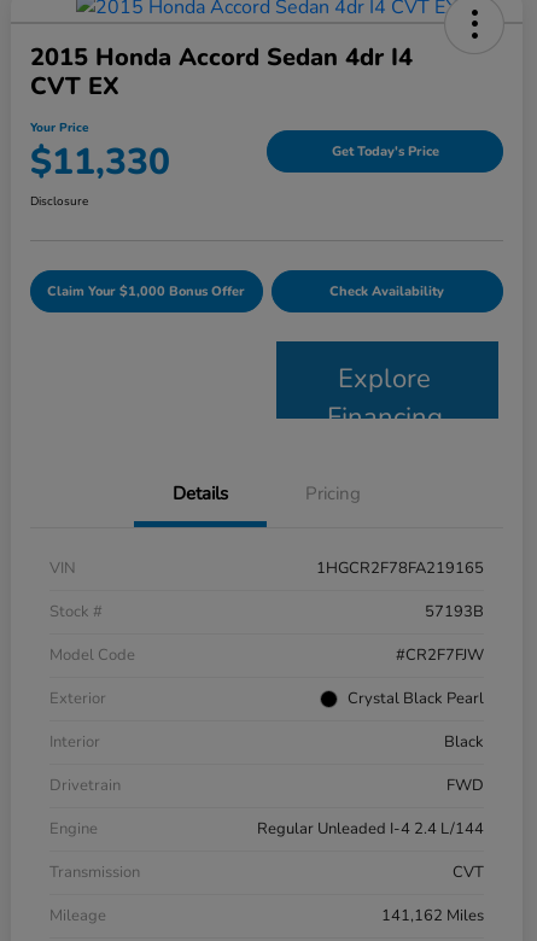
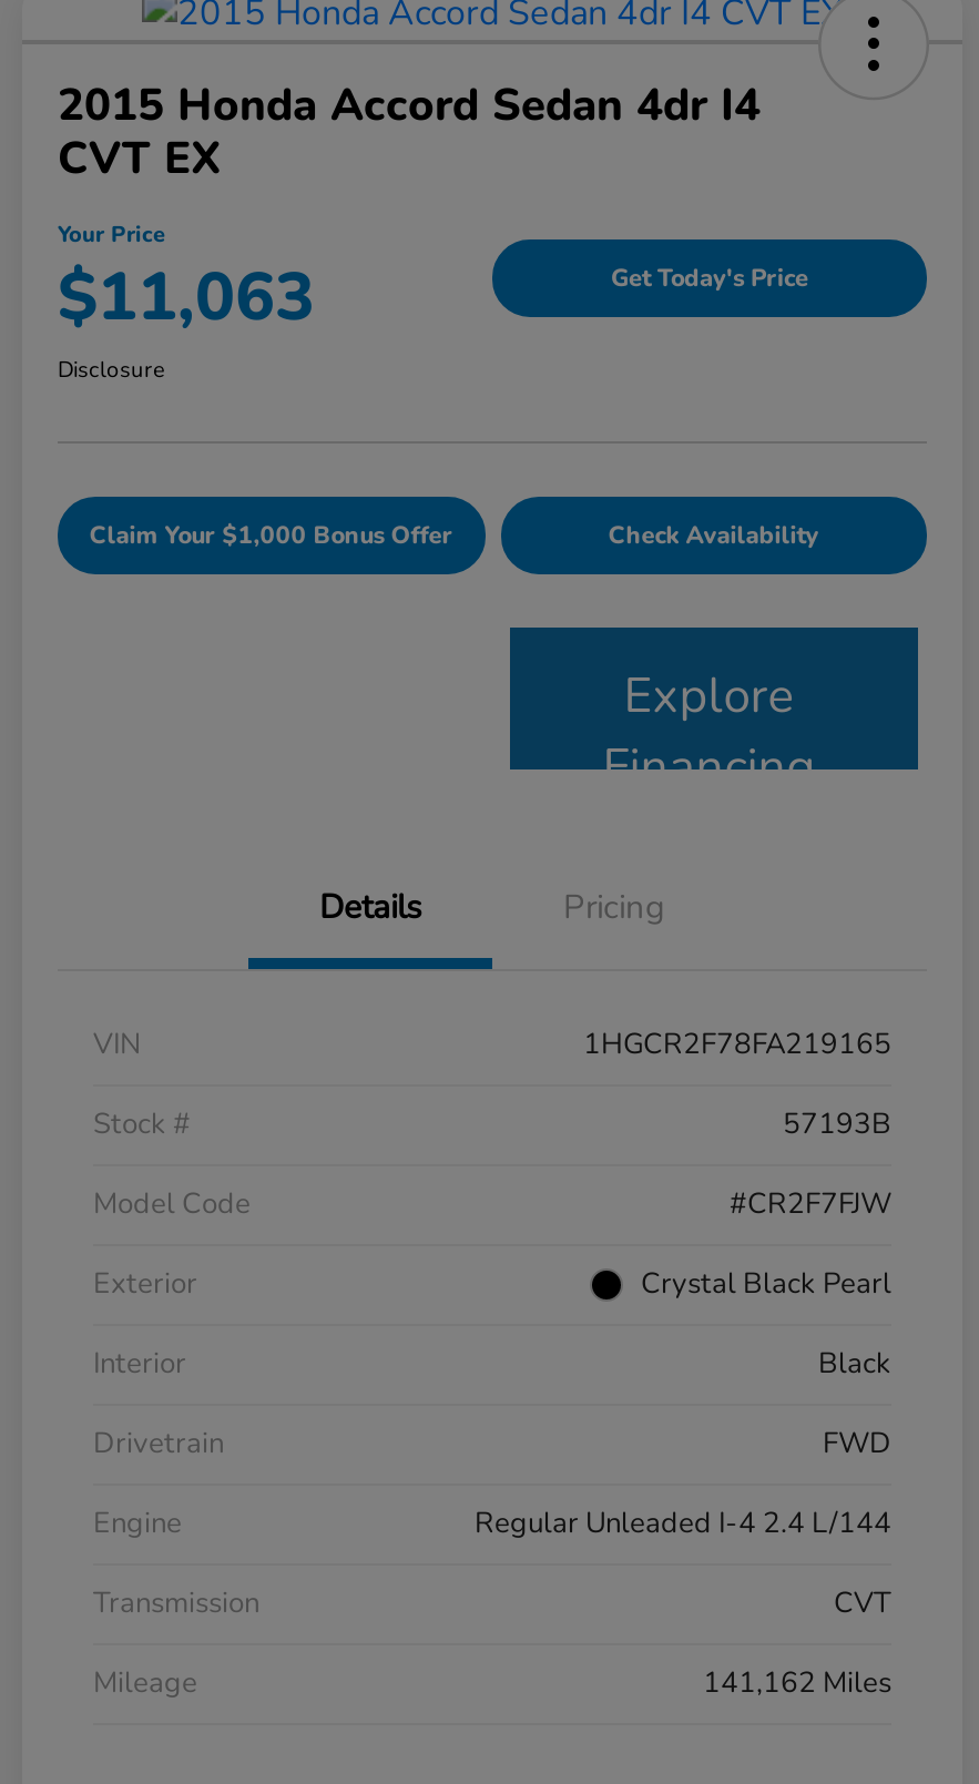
- $11,330
+ $11,063
